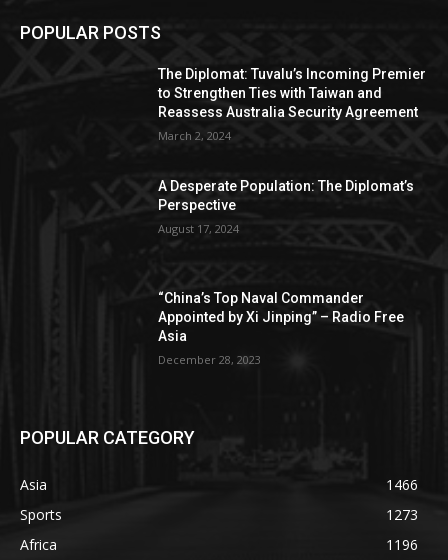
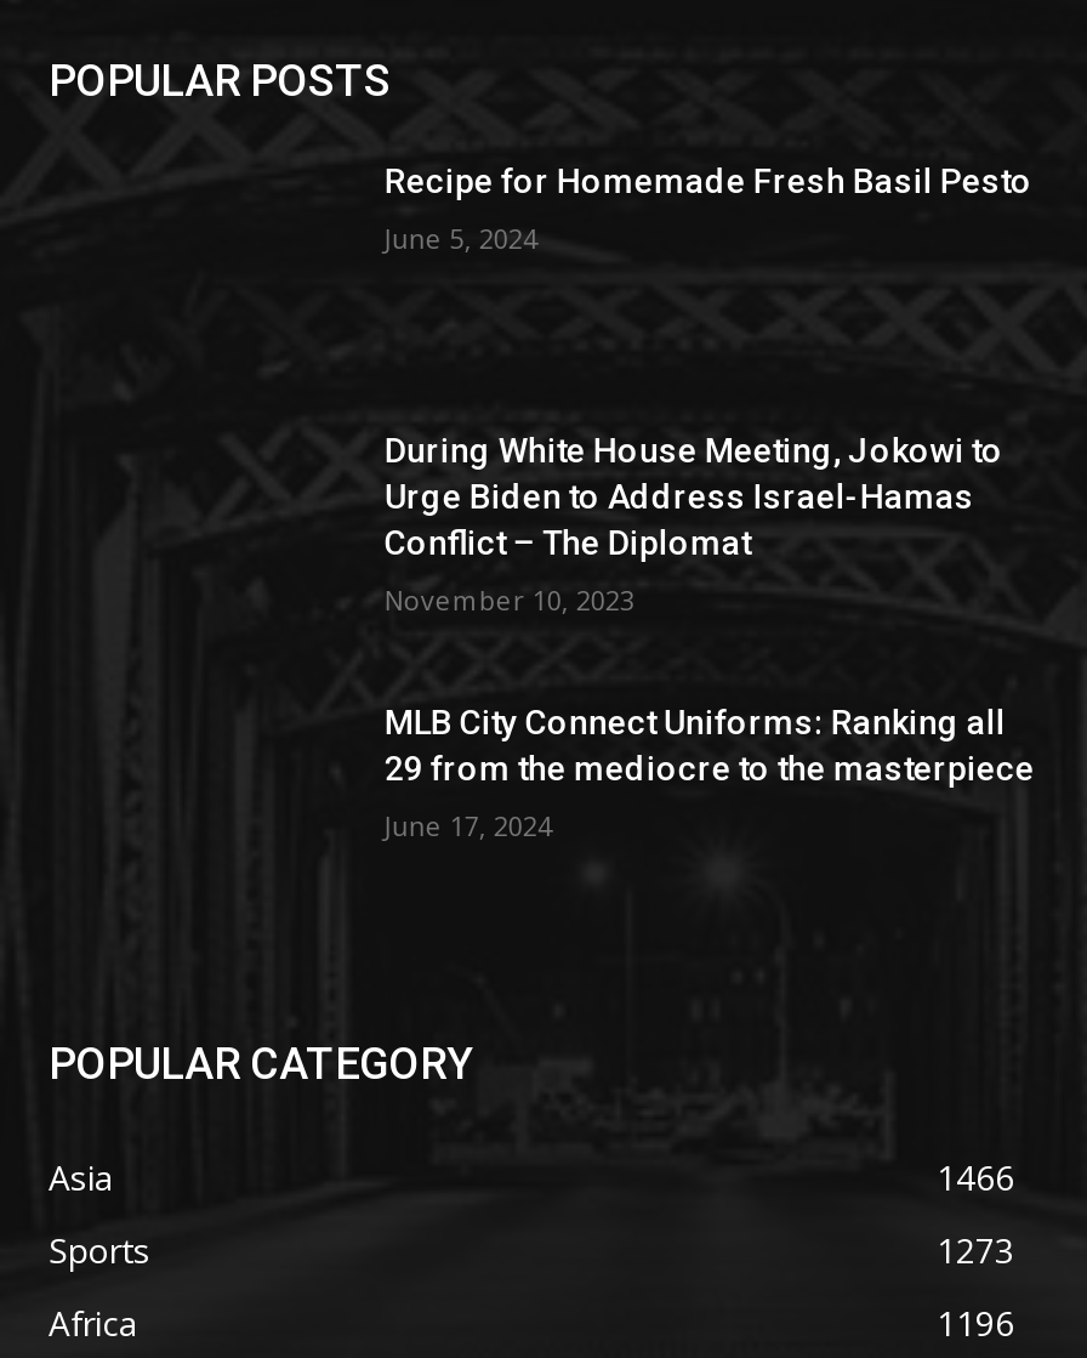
- The Diplomat: Tuvalu’s Incoming Premier
- to Strengthen Ties with Taiwan and
- Reassess Australia Security Agreement
+ Recipe for Homemade Fresh Basil Pesto

- March 2, 2024
+ June 5, 2024

- A Desperate Population: The Diplomat’s
- Perspective
+ During White House Meeting, Jokowi to
+ Urge Biden to Address Israel-Hamas
+ Conflict – The Diplomat

- August 17, 2024
+ November 10, 2023

- “China’s Top Naval Commander
- Appointed by Xi Jinping” – Radio Free
- Asia
+ MLB City Connect Uniforms: Ranking all
+ 29 from the mediocre to the masterpiece

- December 28, 2023
+ June 17, 2024
